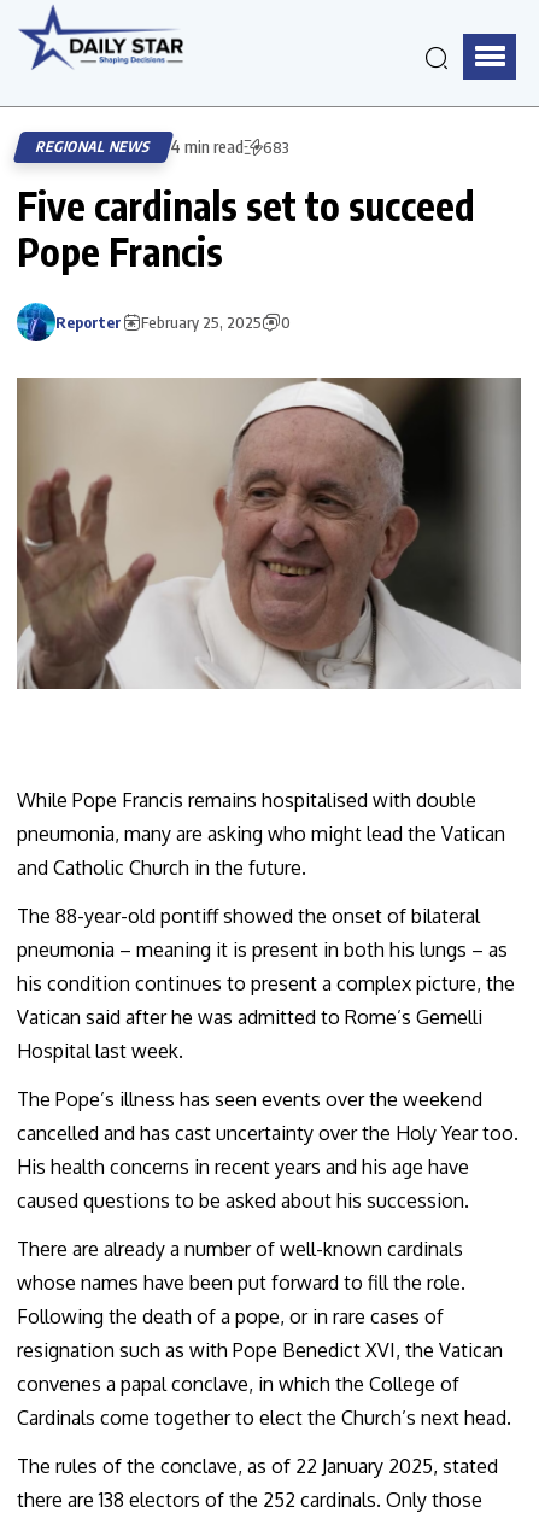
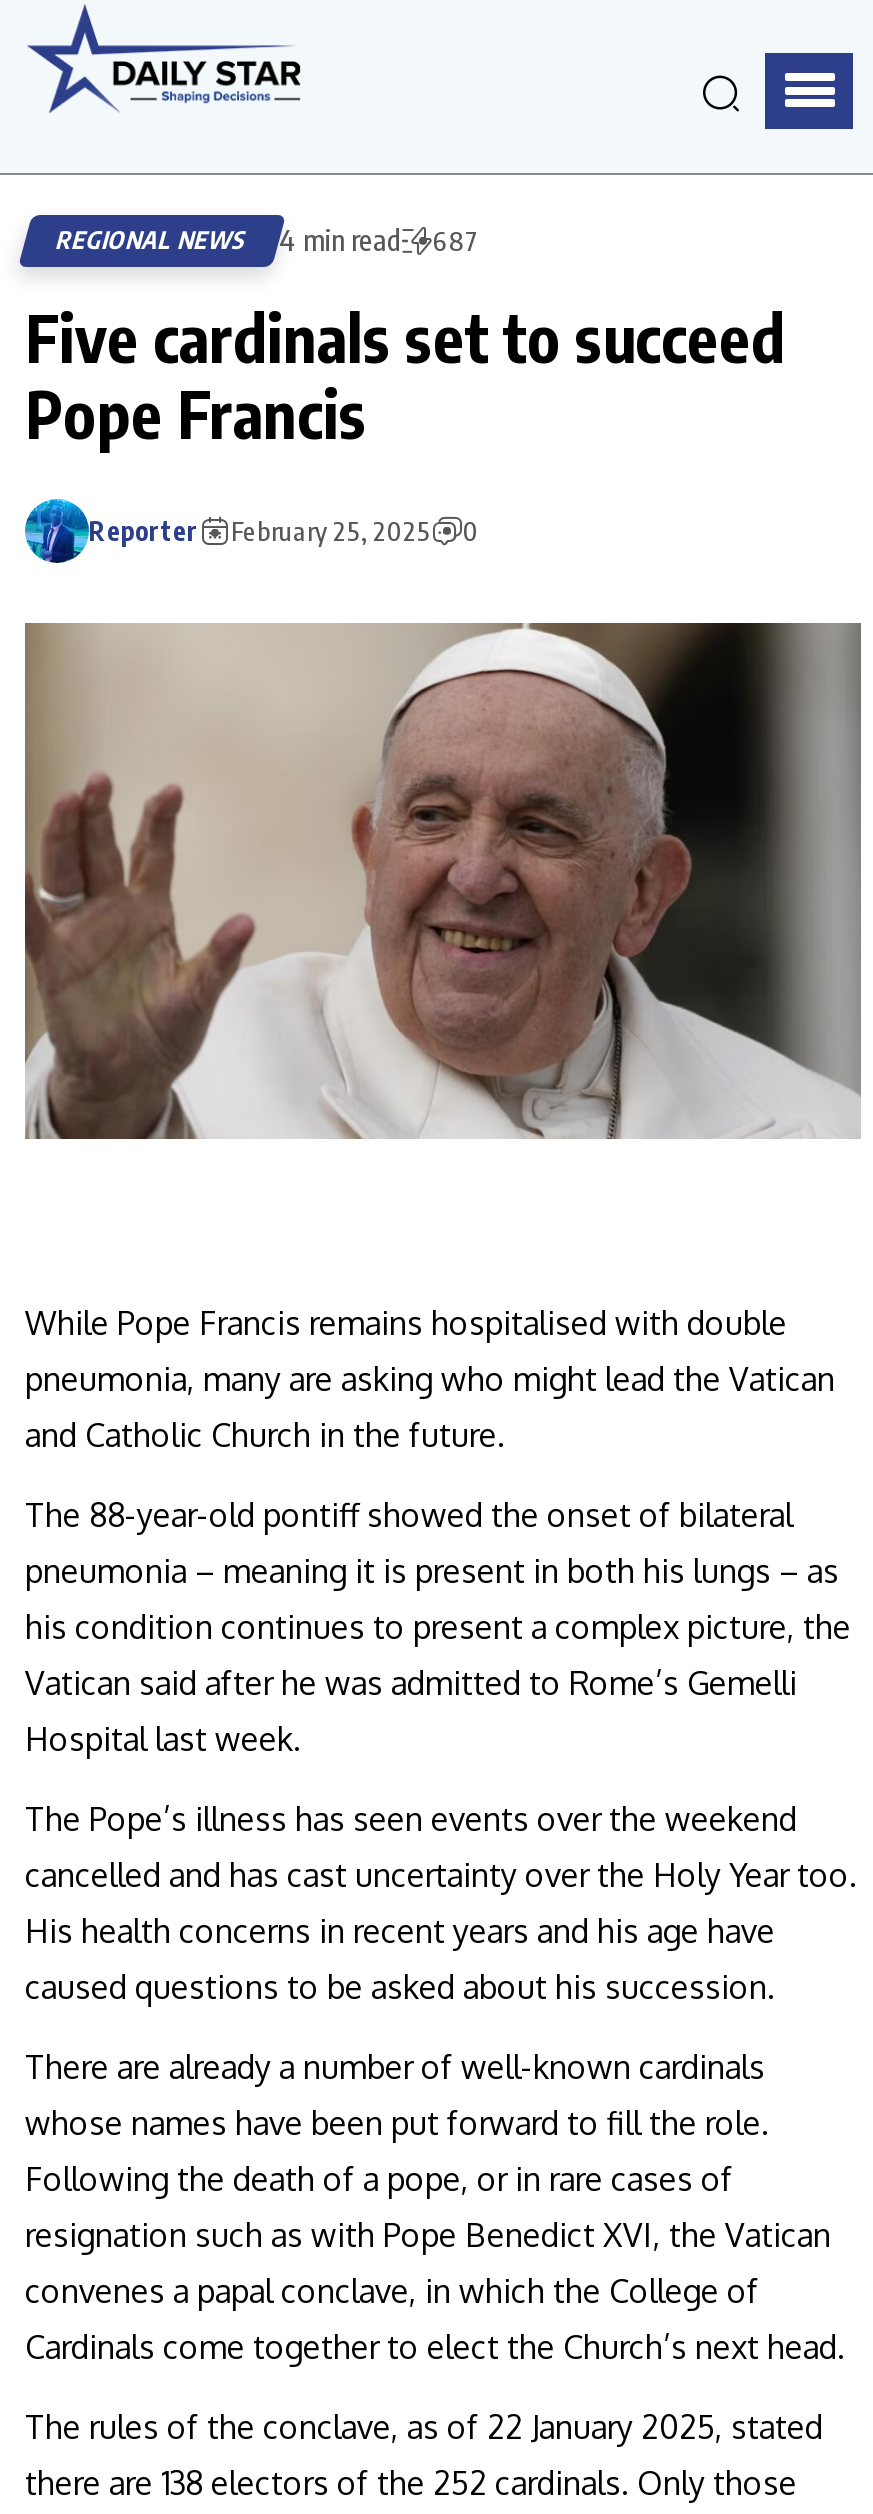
- REGIONAL NEWS 4 min read 683
+ REGIONAL NEWS 4 min read 687
